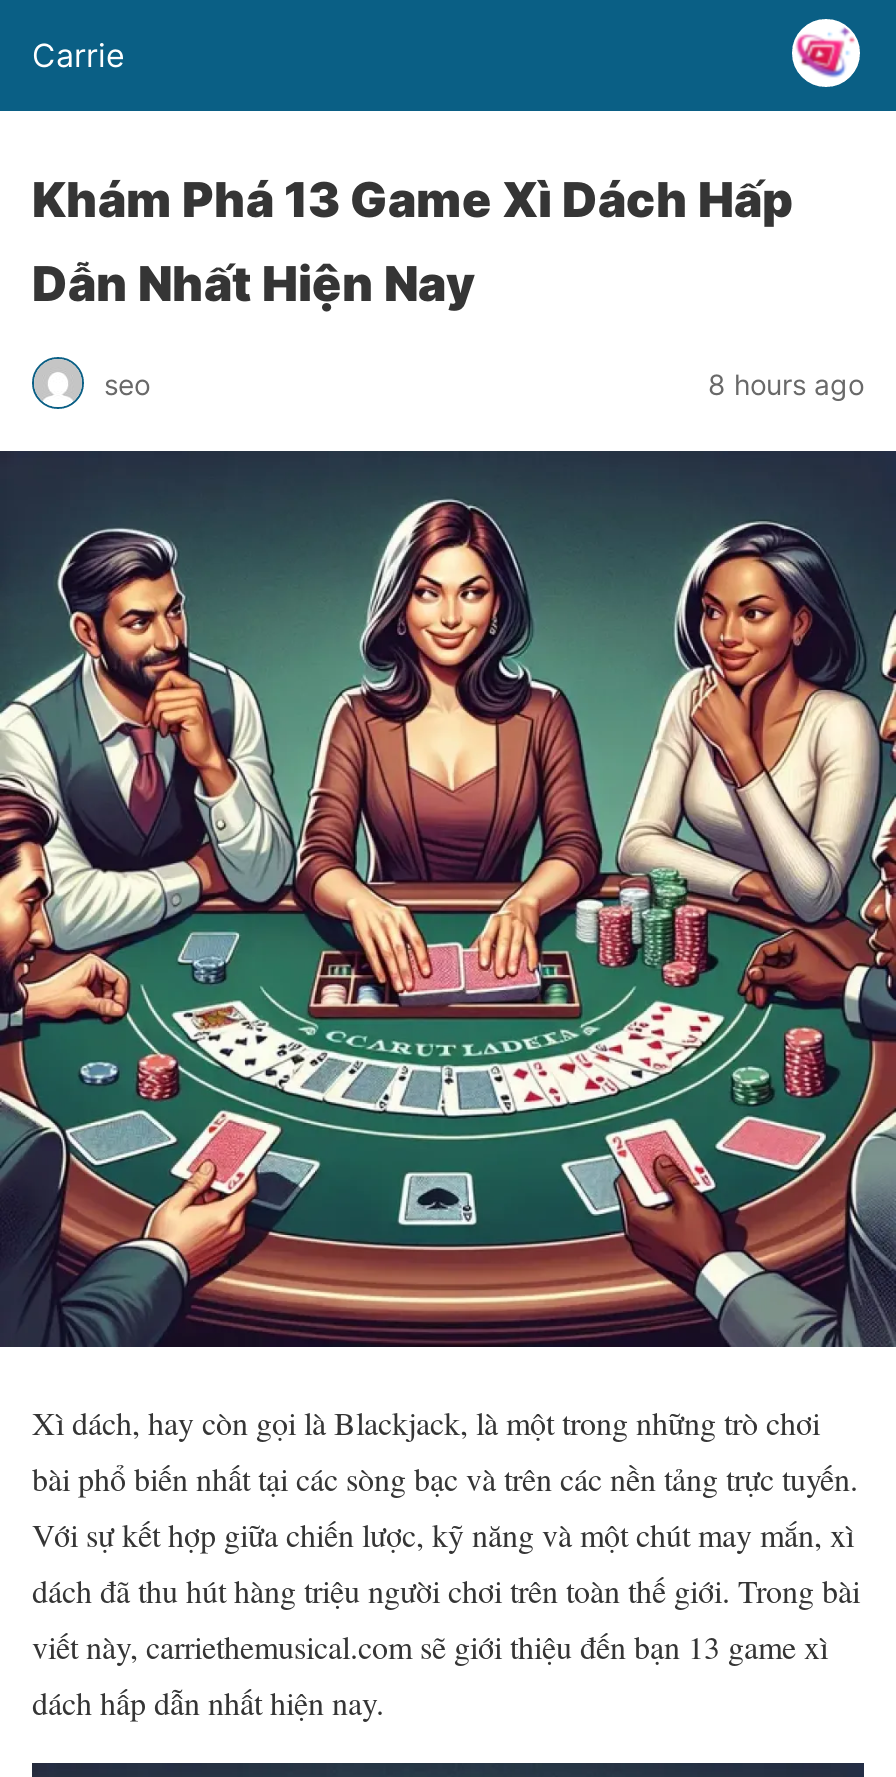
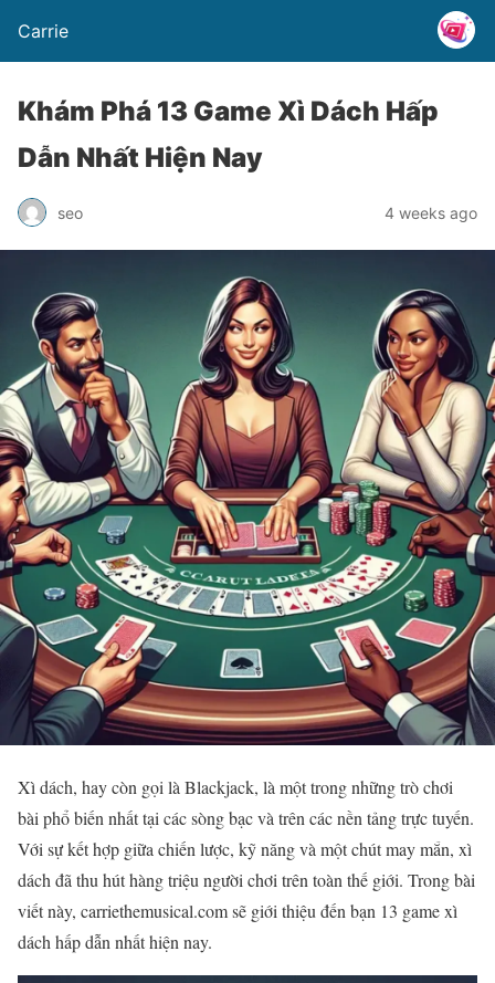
- 8 hours ago
+ 4 weeks ago
